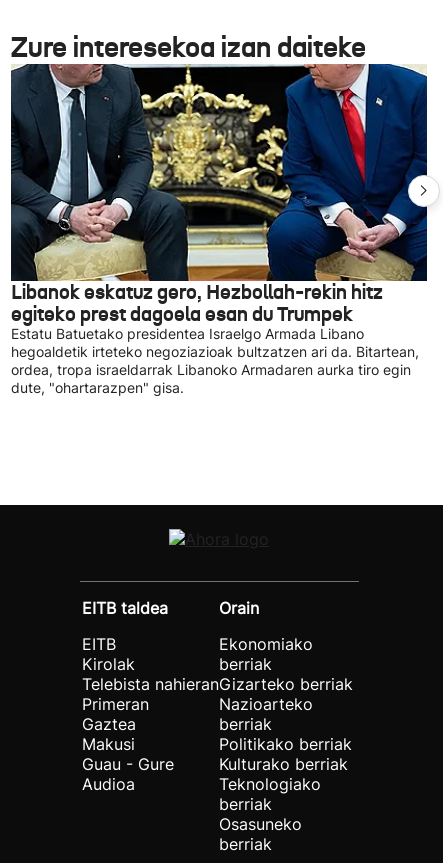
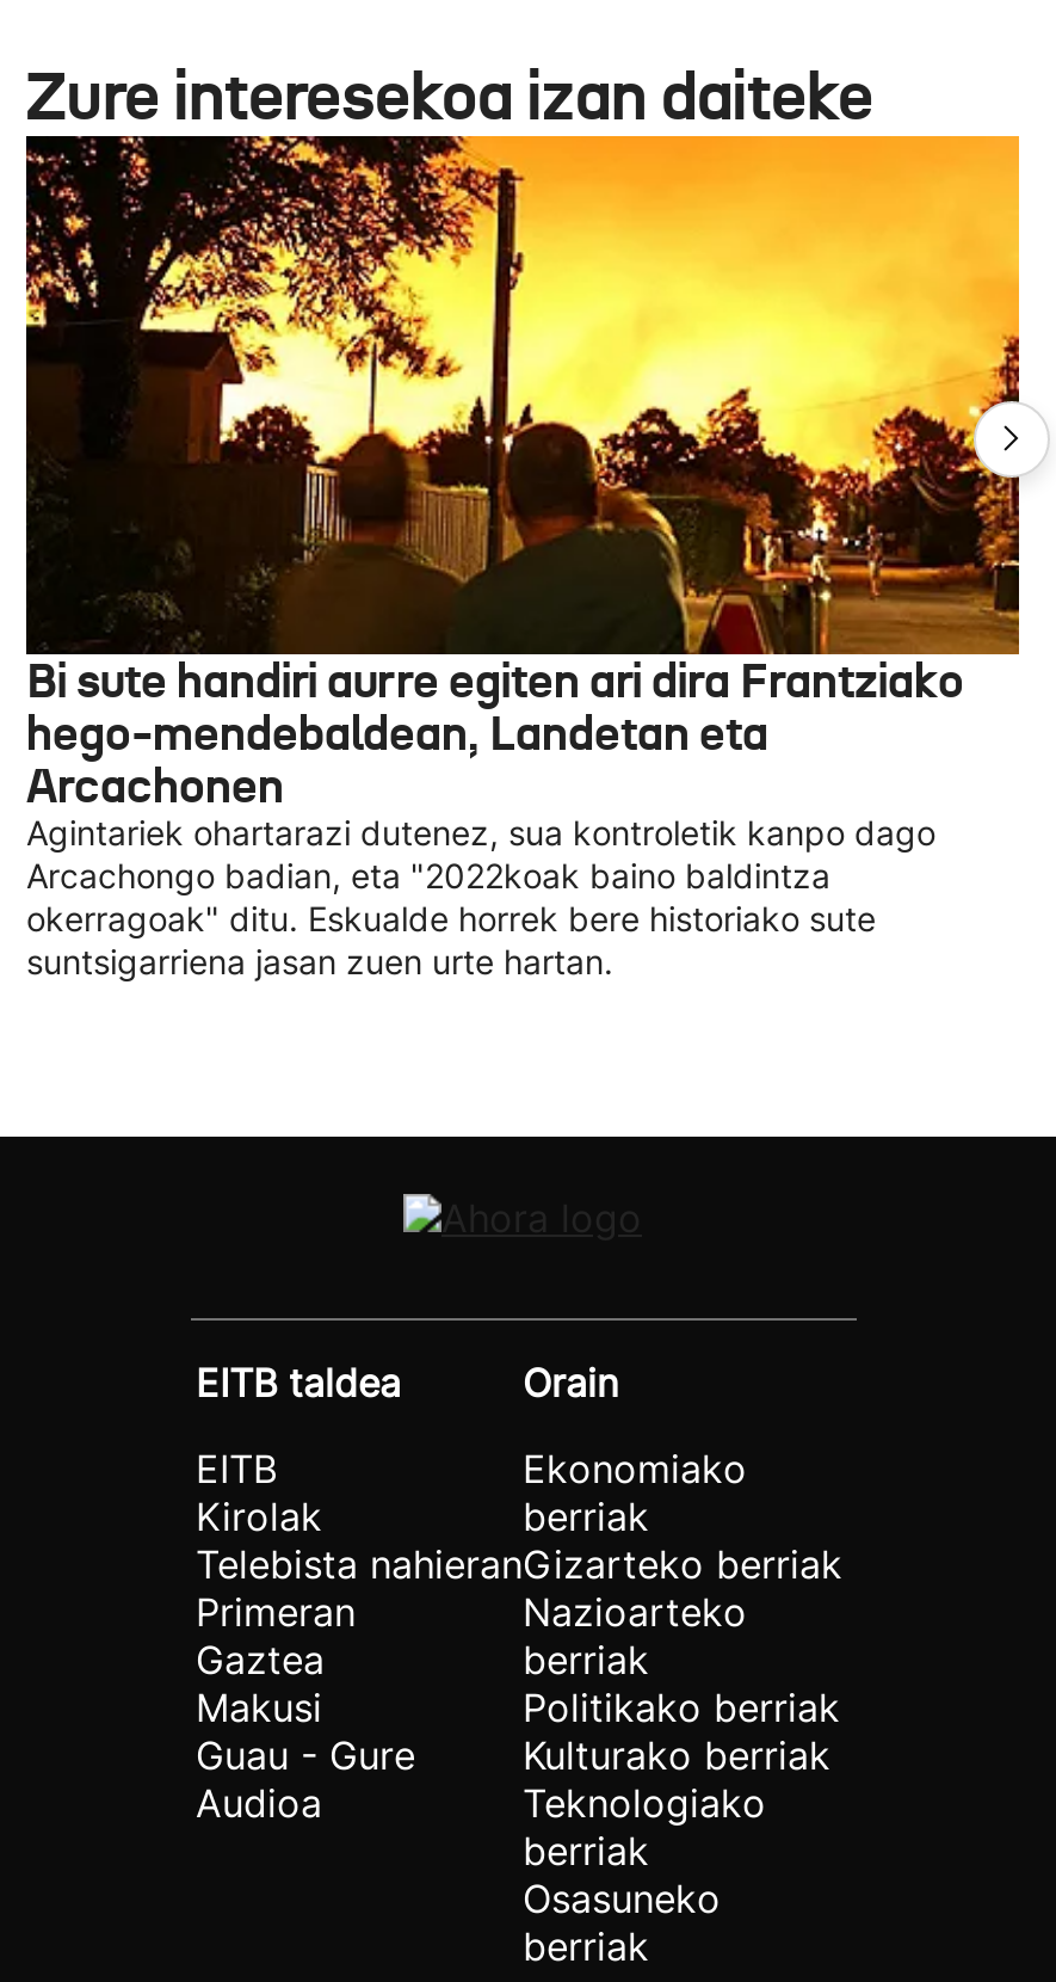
- [image]
- Libanok eskatuz gero, Hezbollah-rekin hitz
- egiteko prest dagoela esan du Trumpek
- Estatu Batuetako presidentea Israelgo Armada Libano
- hegoaldetik irteteko negoziazioak bultzatzen ari da. Bitartean,
- ordea, tropa israeldarrak Libanoko Armadaren aurka tiro egin
- dute, "ohartarazpen" gisa.
+ [image]
+ Bi sute handiri aurre egiten ari dira Frantziako
+ hego-mendebaldean, Landetan eta
+ Arcachonen
+ Agintariek ohartarazi dutenez, sua kontroletik kanpo dago
+ Arcachongo badian, eta "2022koak baino baldintza
+ okerragoak" ditu. Eskualde horrek bere historiako sute
+ suntsigarriena jasan zuen urte hartan.
